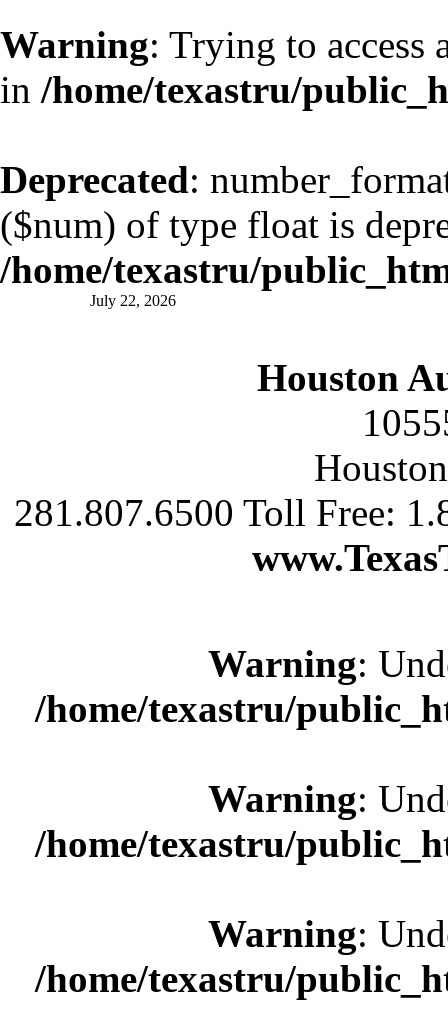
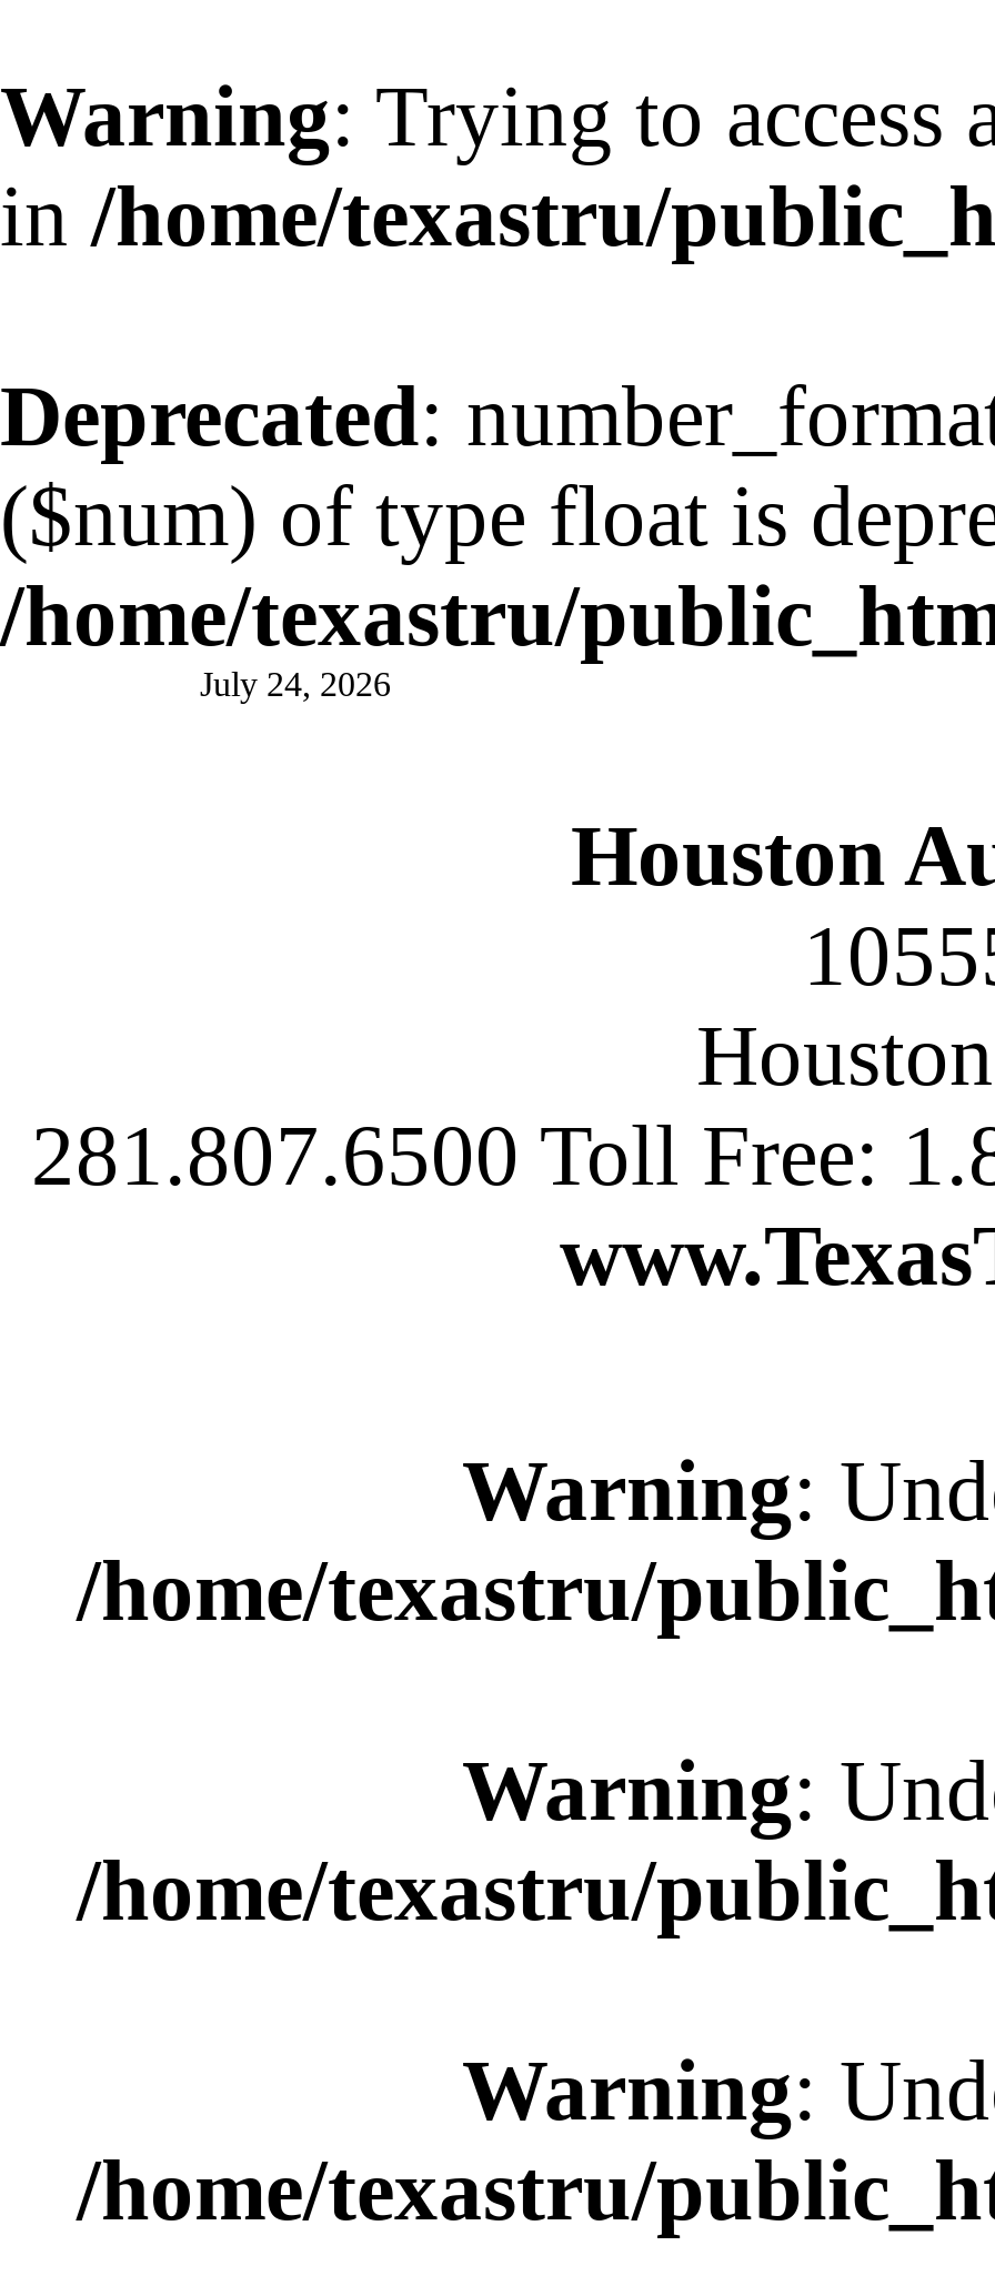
- July 22, 2026
+ July 24, 2026
